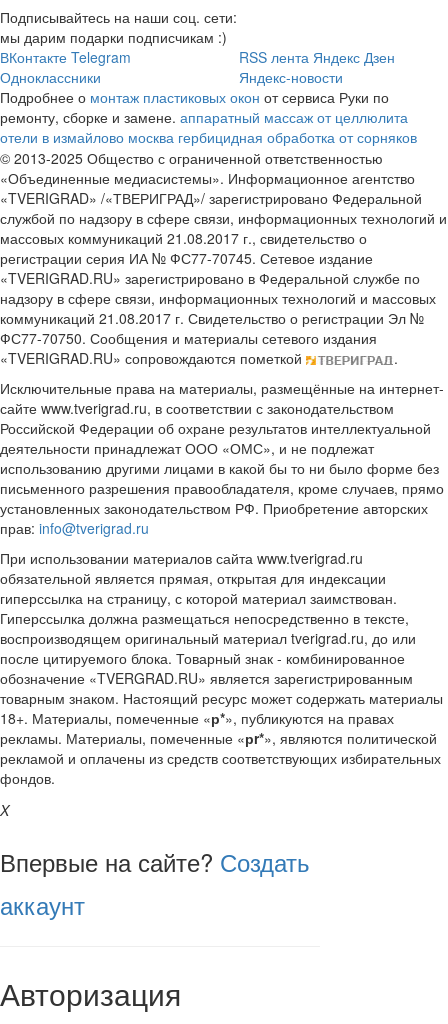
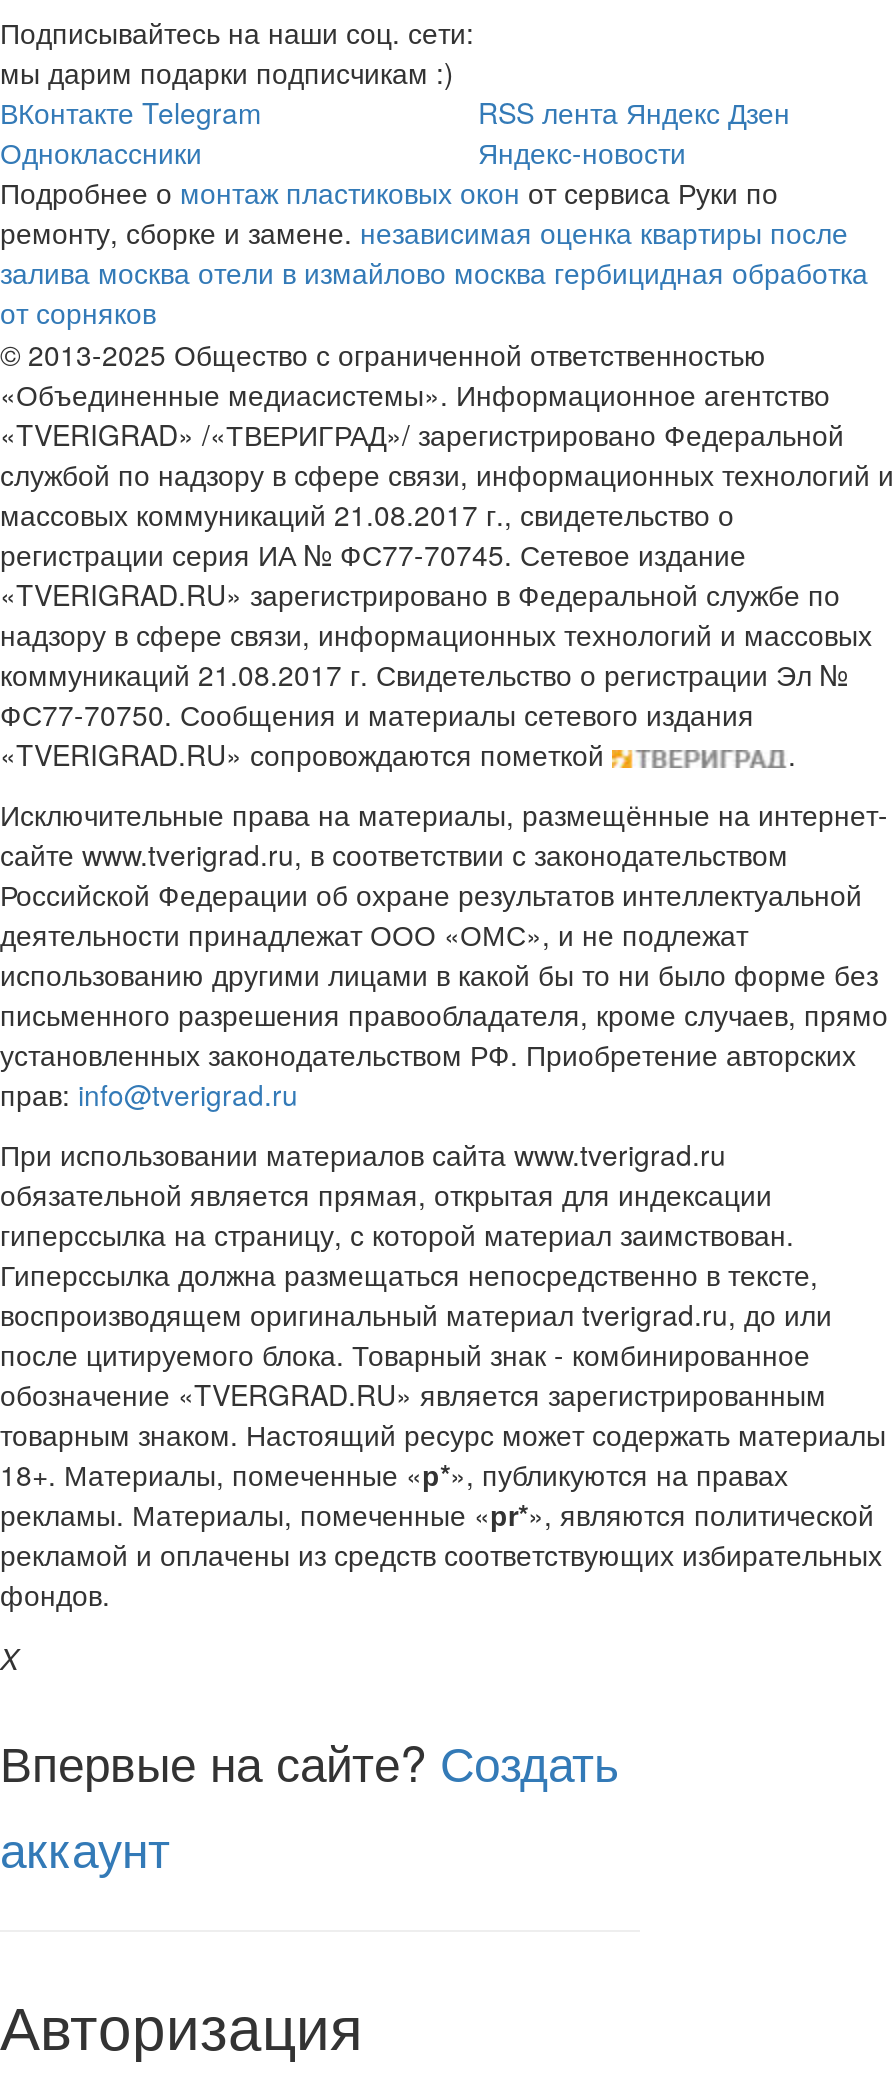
- ремонту, сборке и замене. аппаратный массаж от целлюлита
- отели в измайлово москва гербицидная обработка от сорняков
+ ремонту, сборке и замене. независимая оценка квартиры после
+ залива москва отели в измайлово москва гербицидная обработка
+ от сорняков
